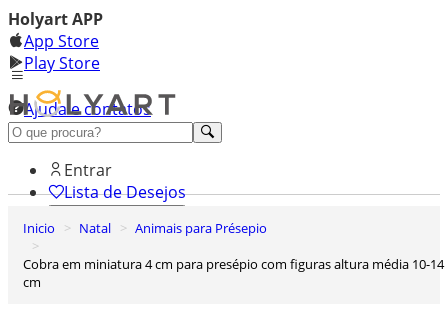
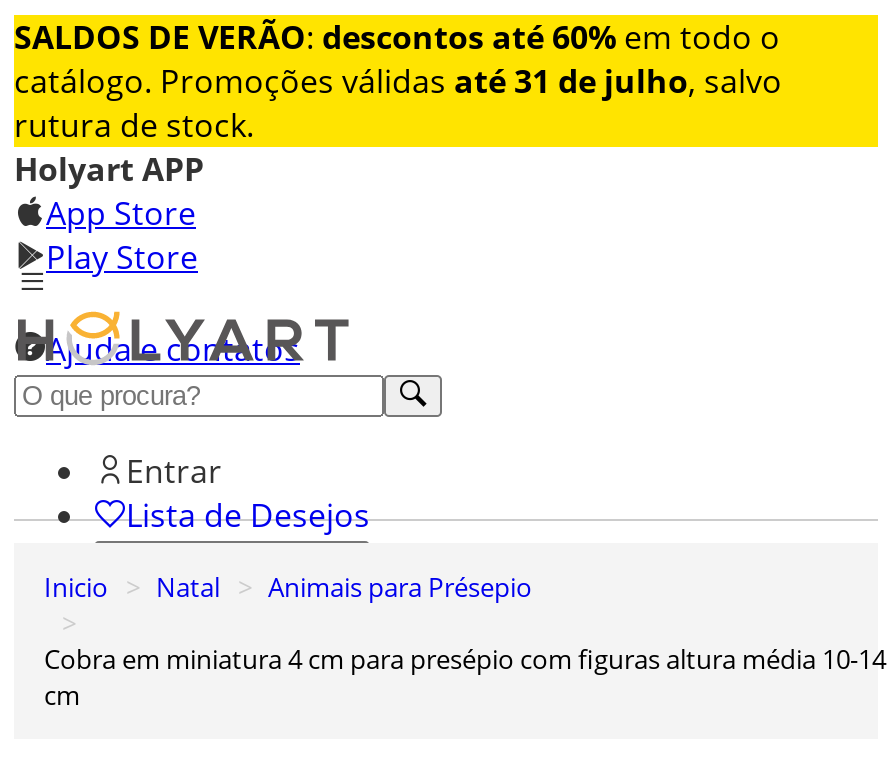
+ SALDOS DE VERÃO: descontos até 60% em todo o
+ catálogo. Promoções válidas até 31 de julho, salvo
+ rutura de stock.
